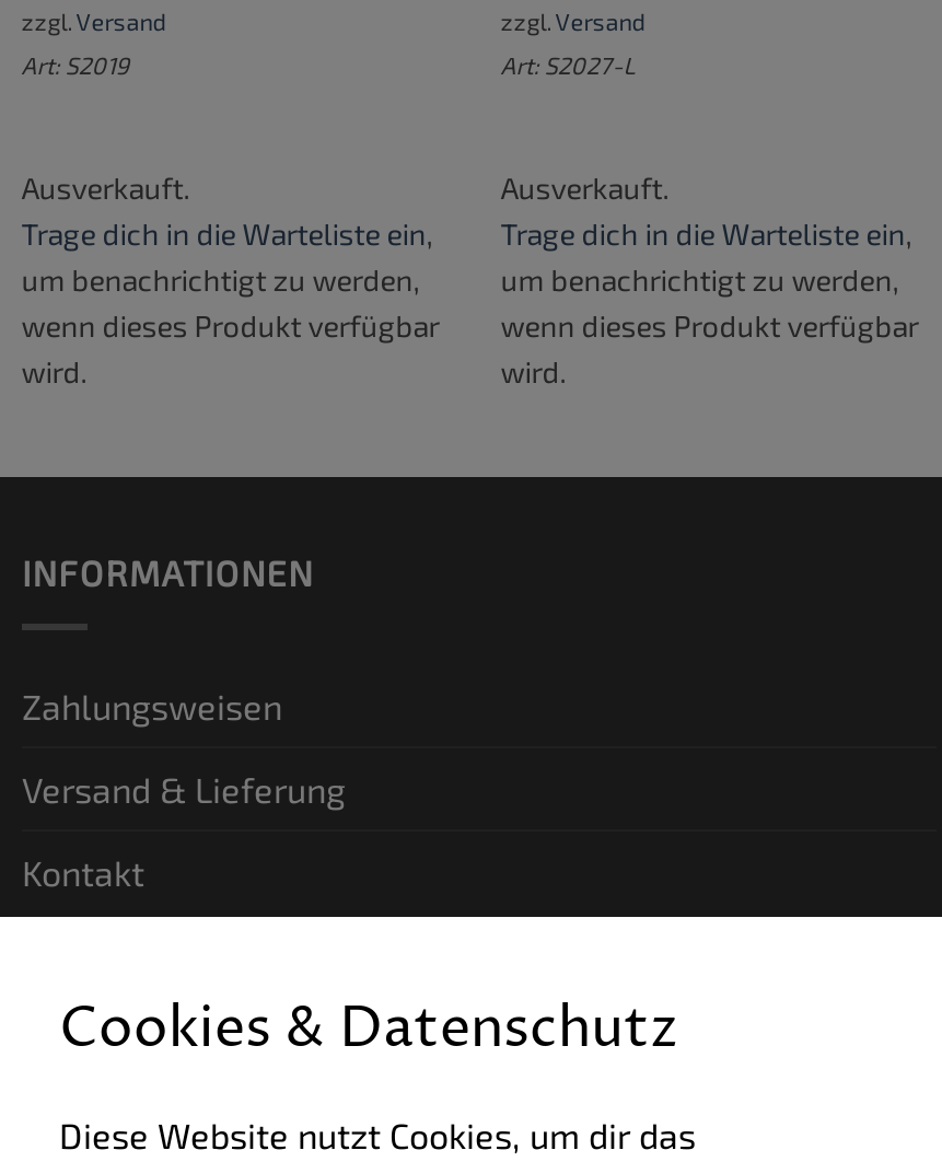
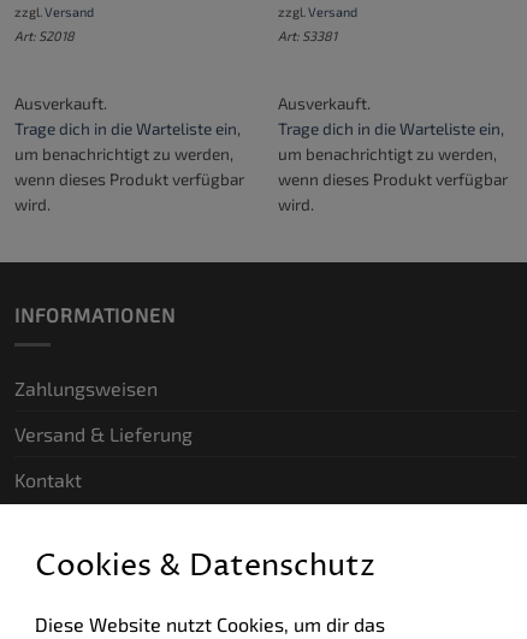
- Art: S2019
+ Art: S2018

- Art: S2027-L
+ Art: S3381
